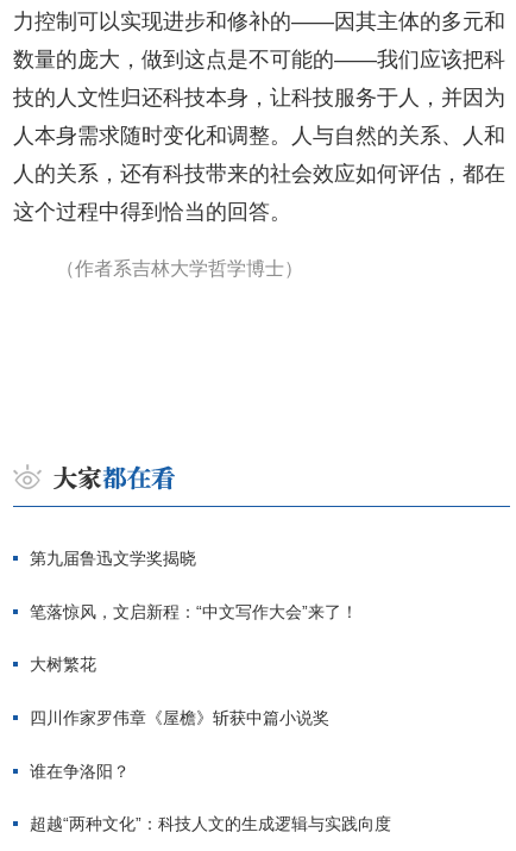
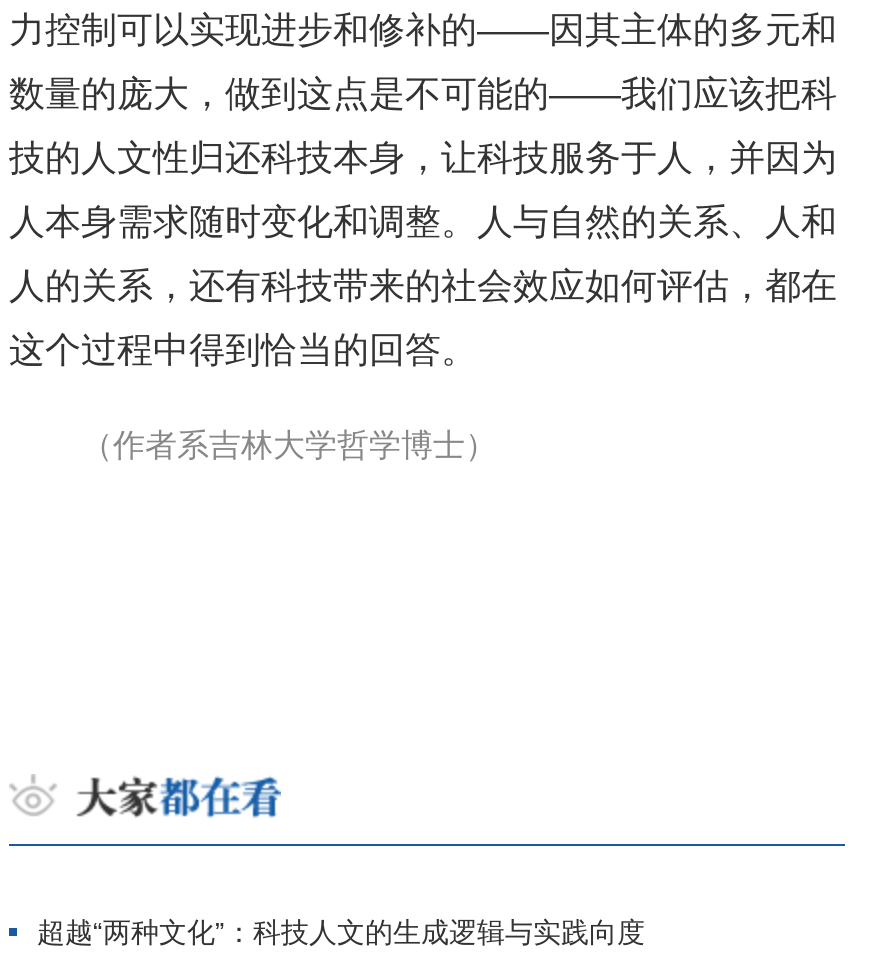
- 第九届鲁迅文学奖揭晓
- 笔落惊风，文启新程：“中文写作大会”来了！
- 大树繁花
- 四川作家罗伟章《屋檐》斩获中篇小说奖
- 谁在争洛阳？
